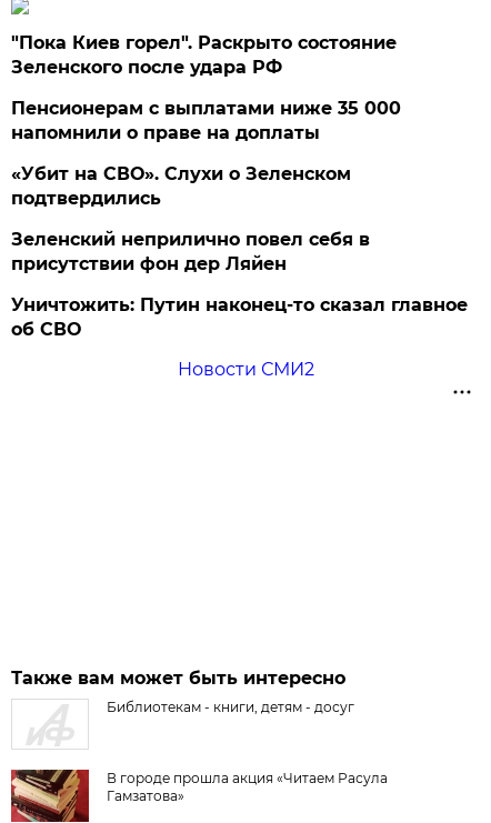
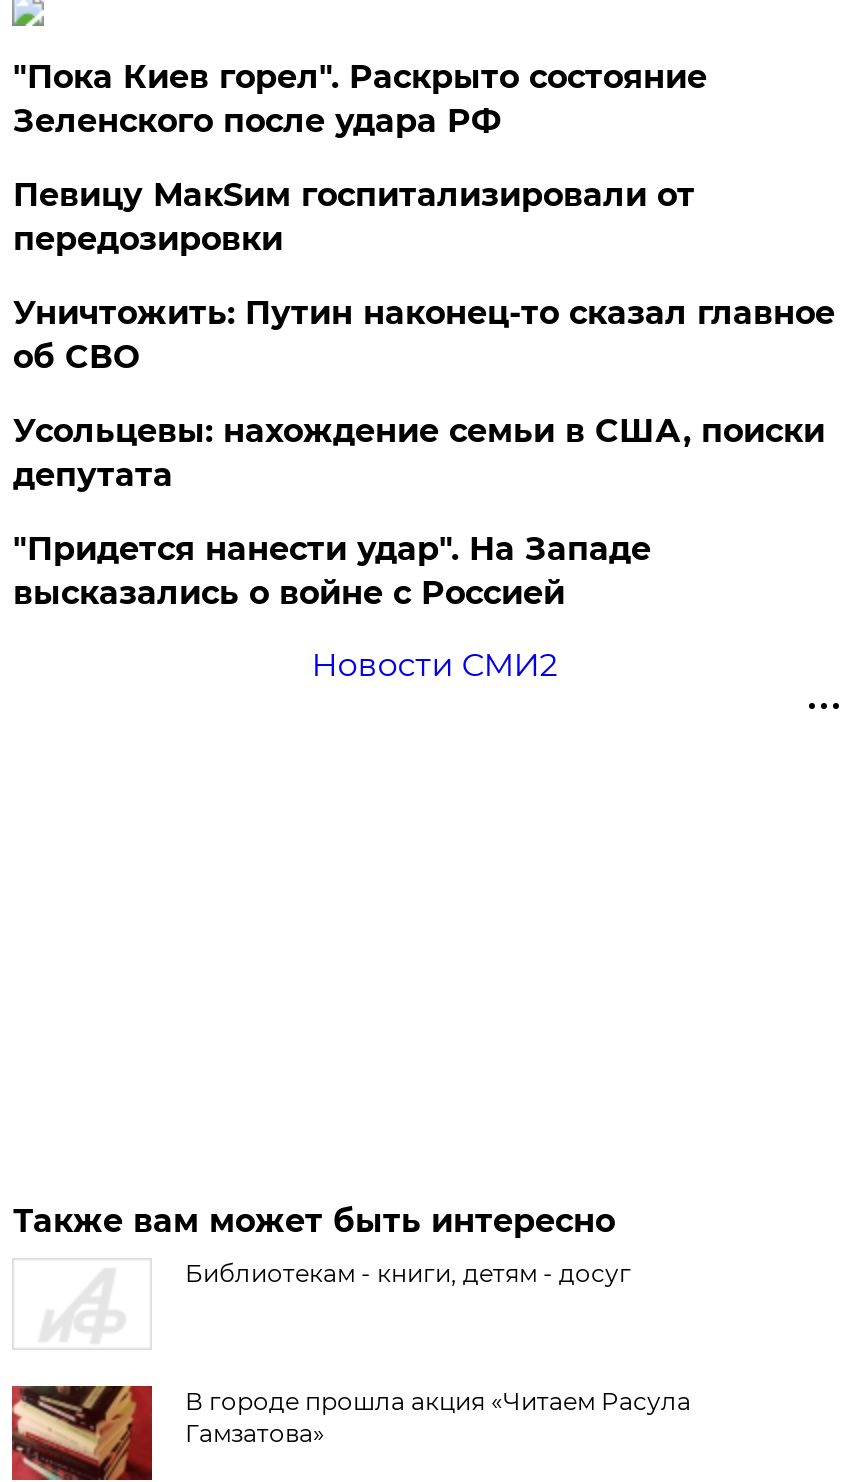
- Пенсионерам с выплатами ниже 35 000
- напомнили о праве на доплаты
- «Убит на СВО». Слухи о Зеленском
- подтвердились
- Зеленский неприлично повел cебя в
- присутствии фон дер Ляйен
+ Певицу МакSим госпитализировали от
+ передозировки

moved up: Уничтожить: Путин наконец-то сказал главное | об СВО

+ Усольцевы: нахождение семьи в США, поиски
+ депутата
+ "Придется нанести удар". На Западе
+ высказались о войне с Россией
